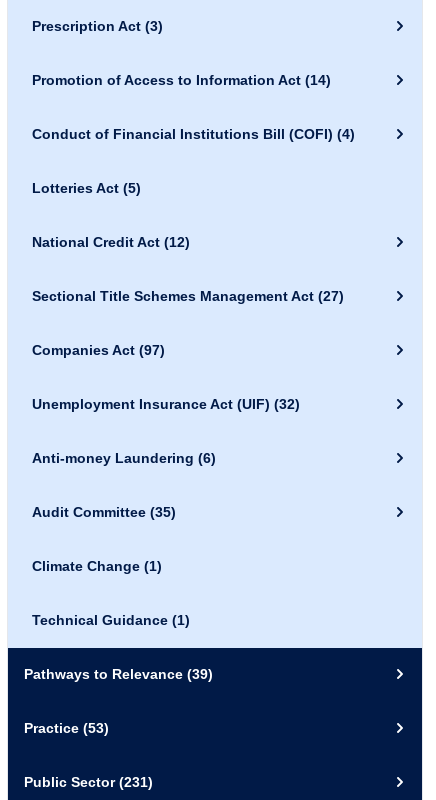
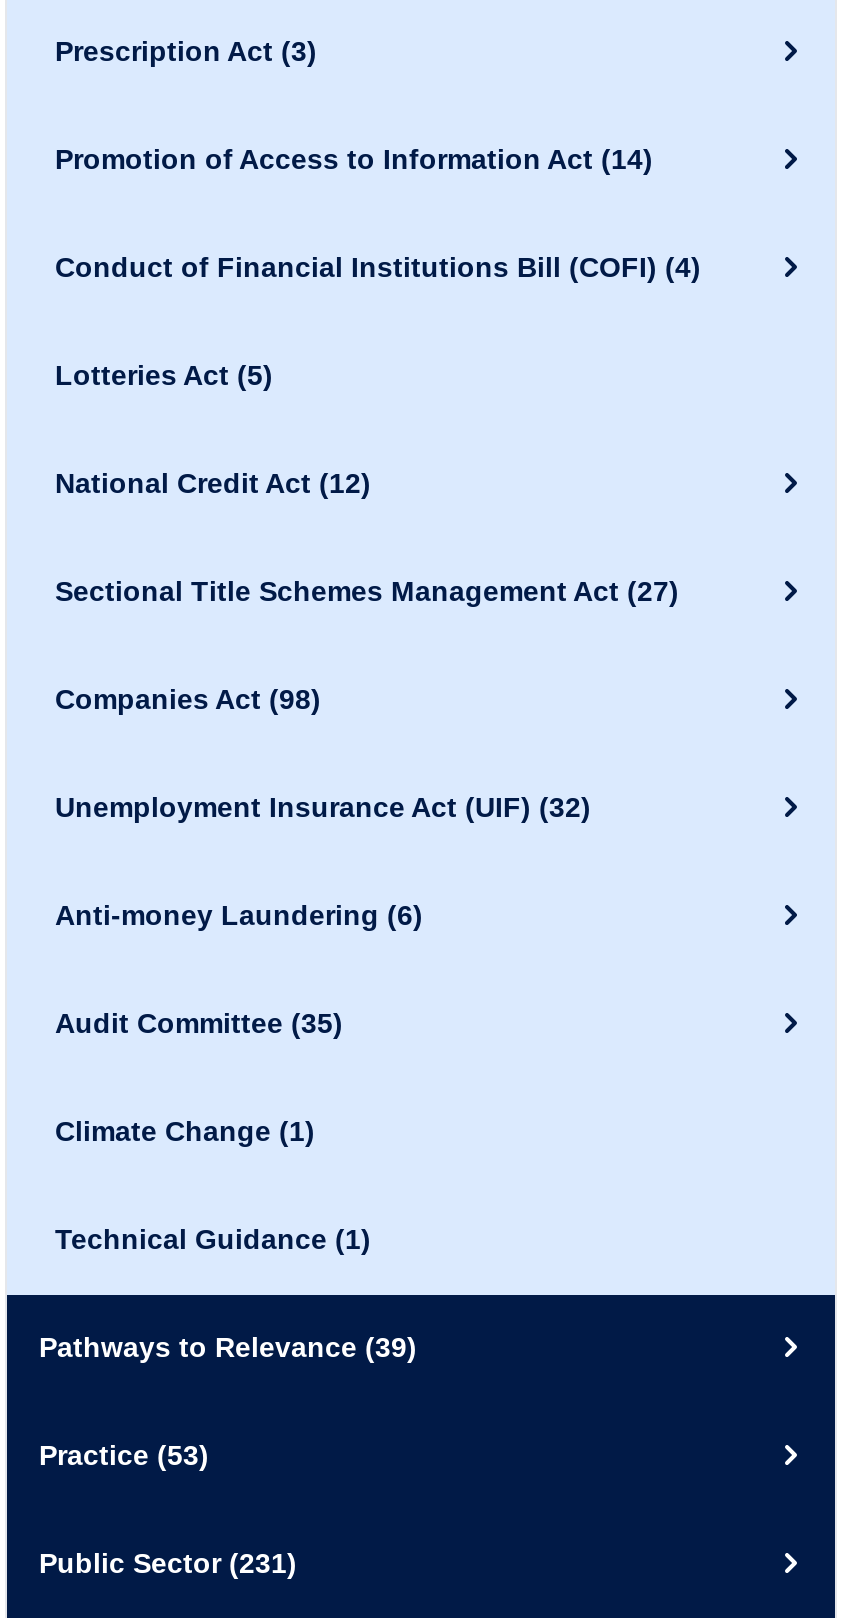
- Companies Act (97)
+ Companies Act (98)
